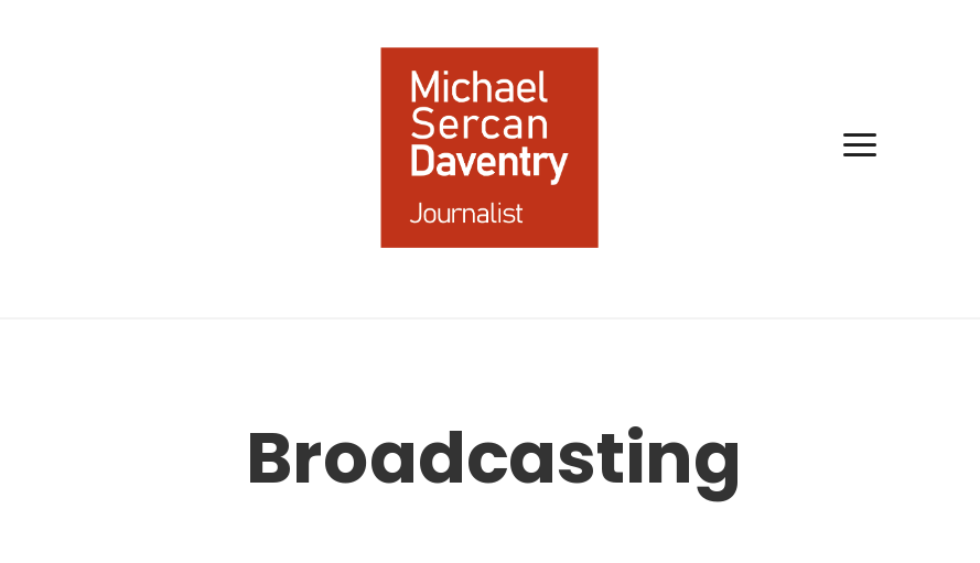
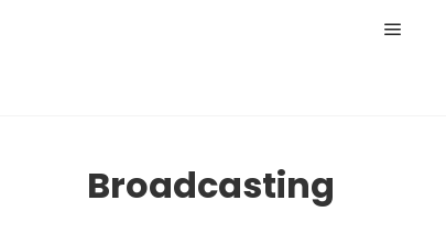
- [image]
